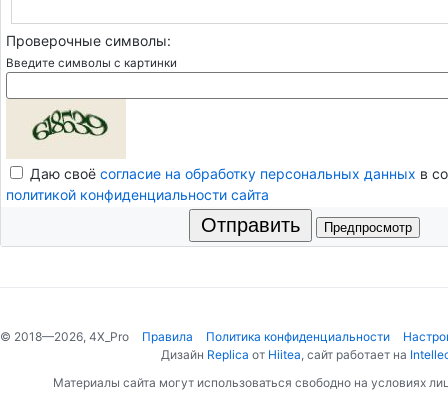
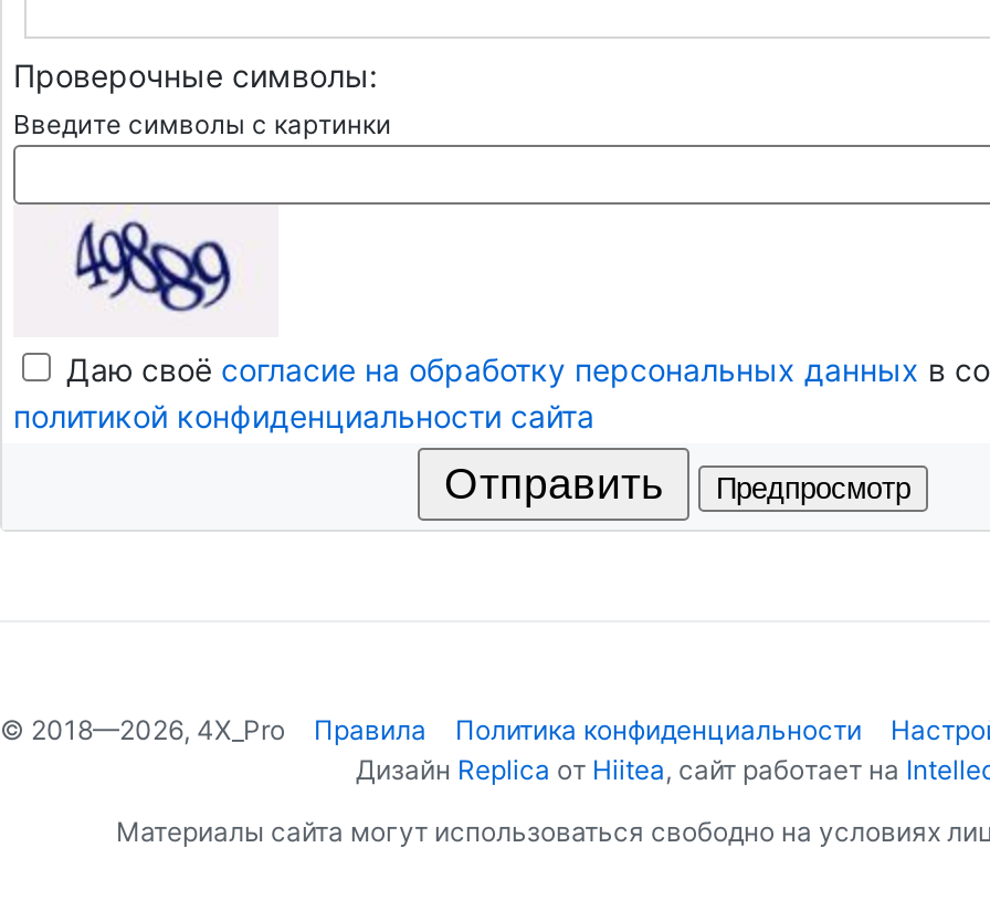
- [image]
+ [image]
